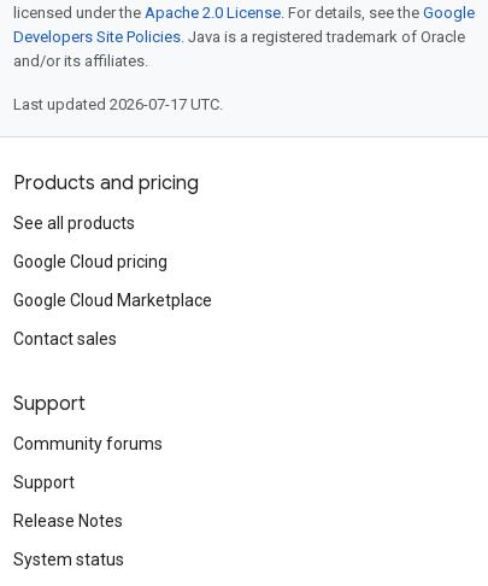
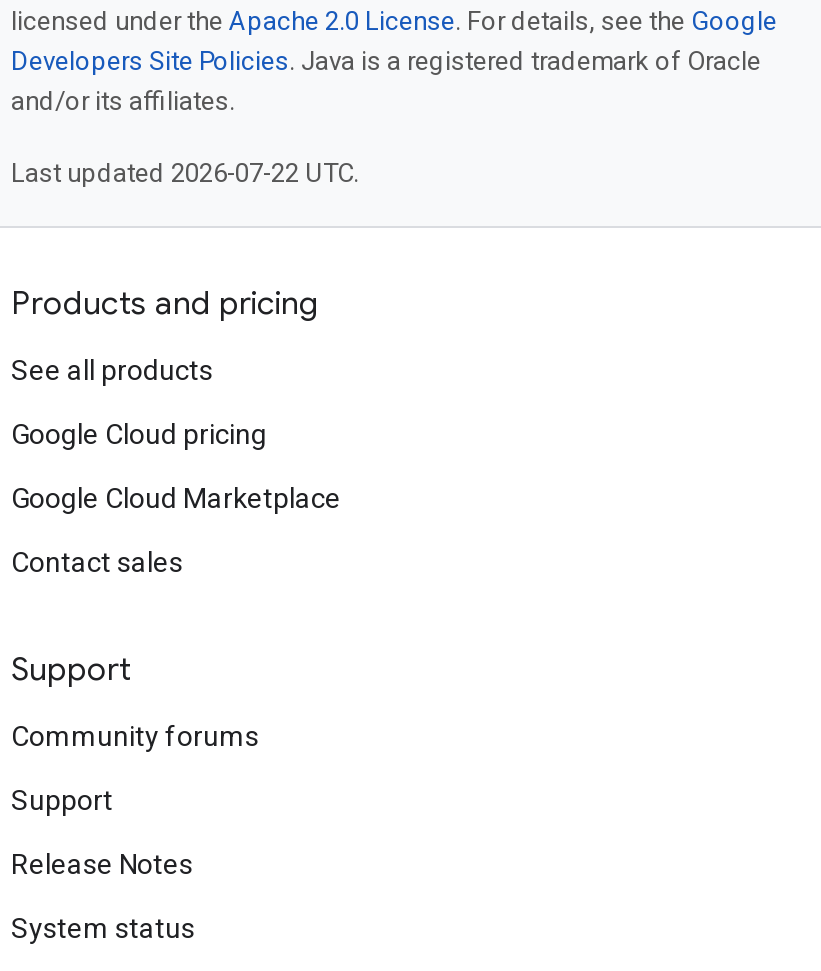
- Last updated 2026-07-17 UTC.
+ Last updated 2026-07-22 UTC.
